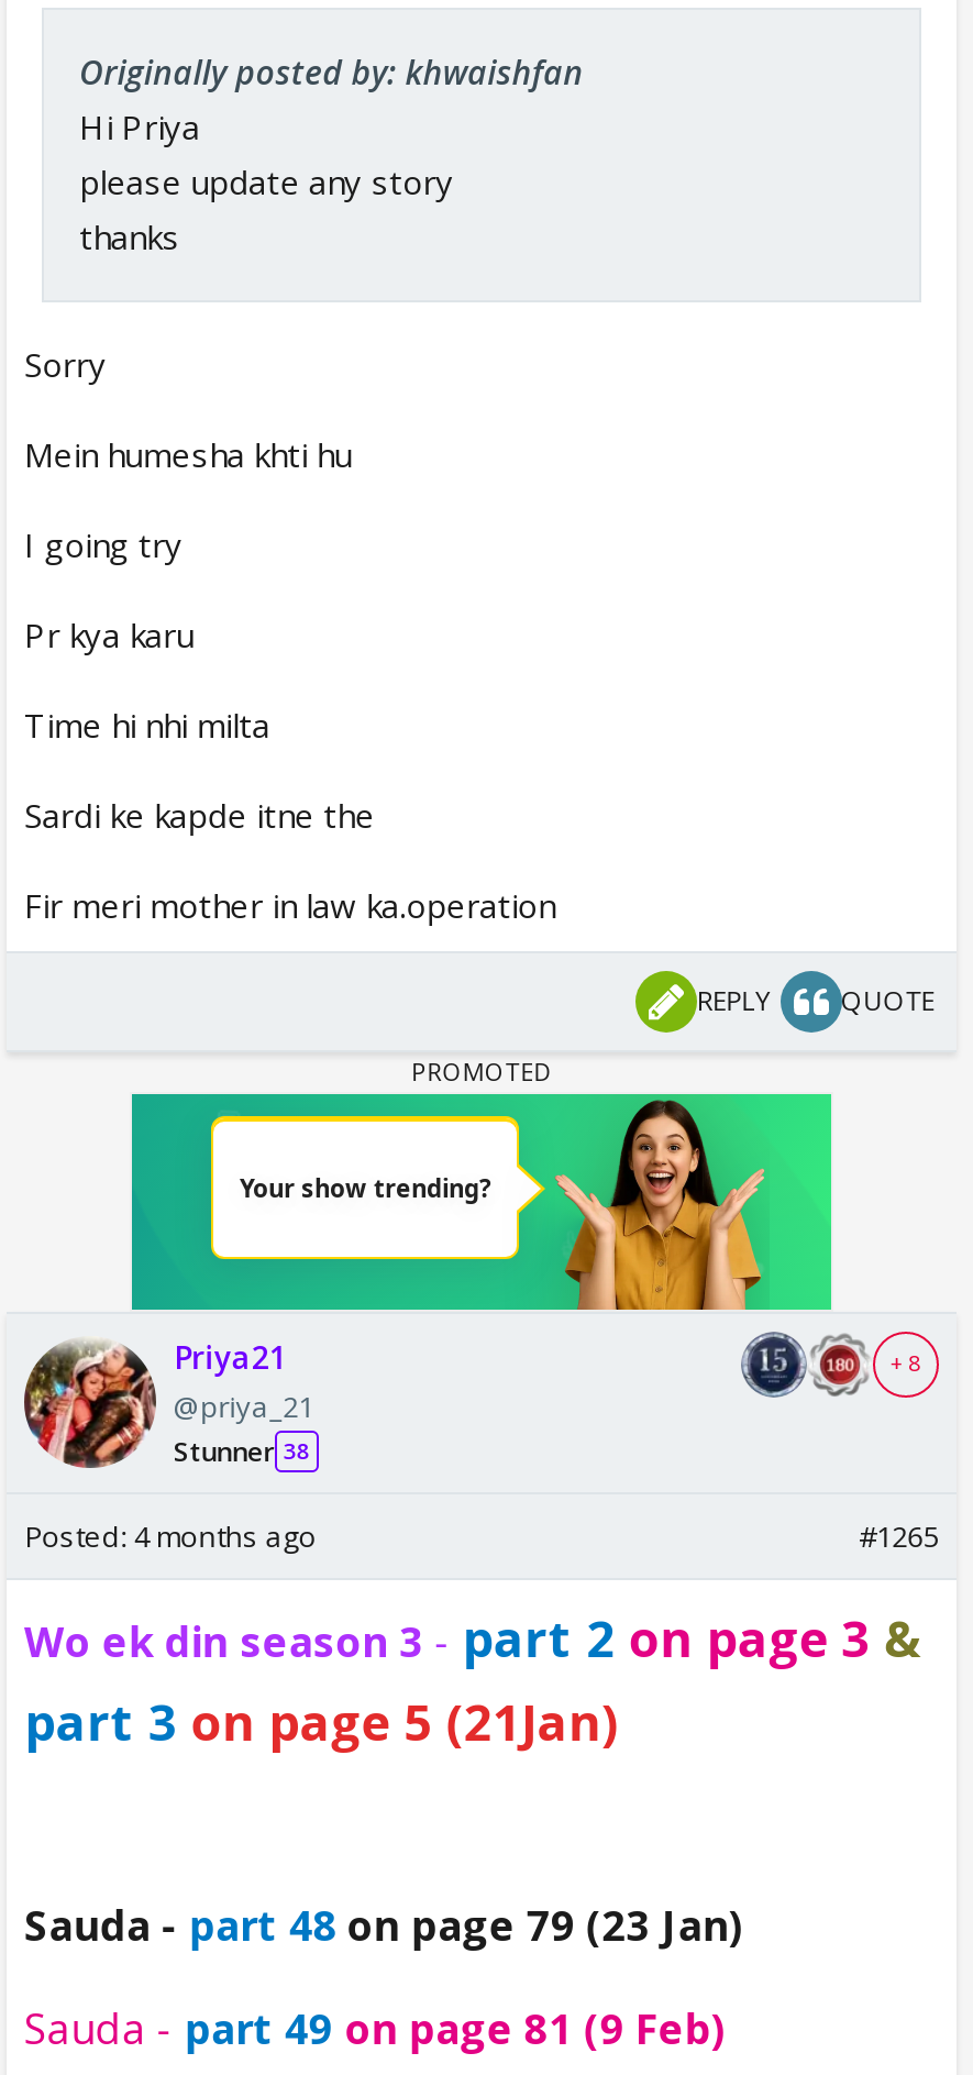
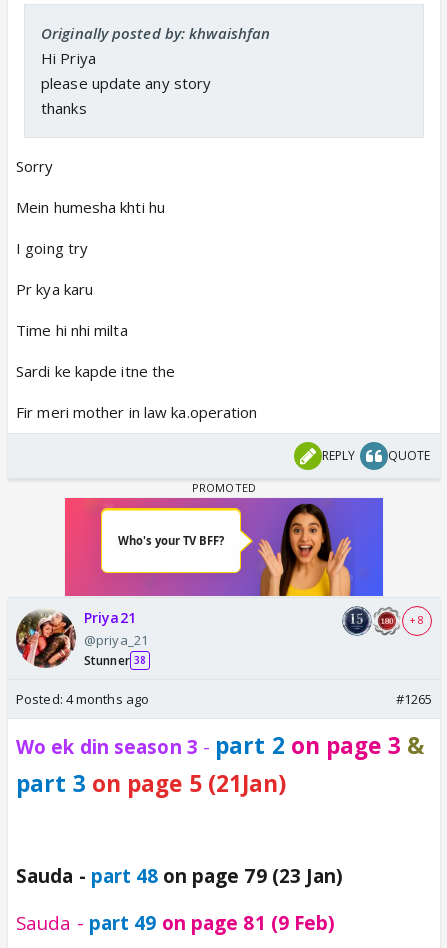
- [image]
+ [image]
